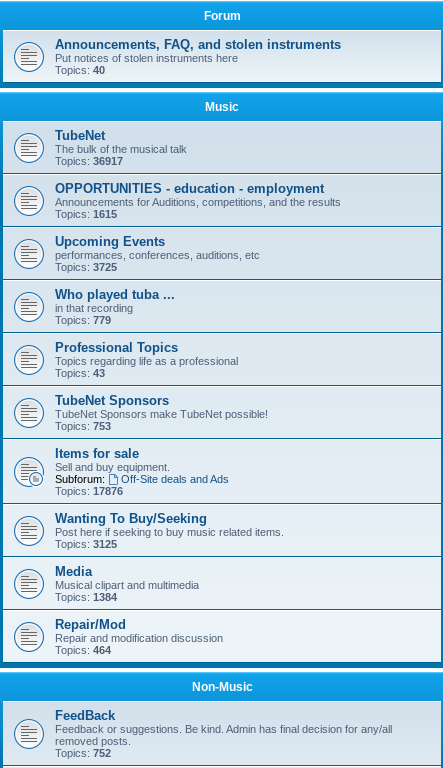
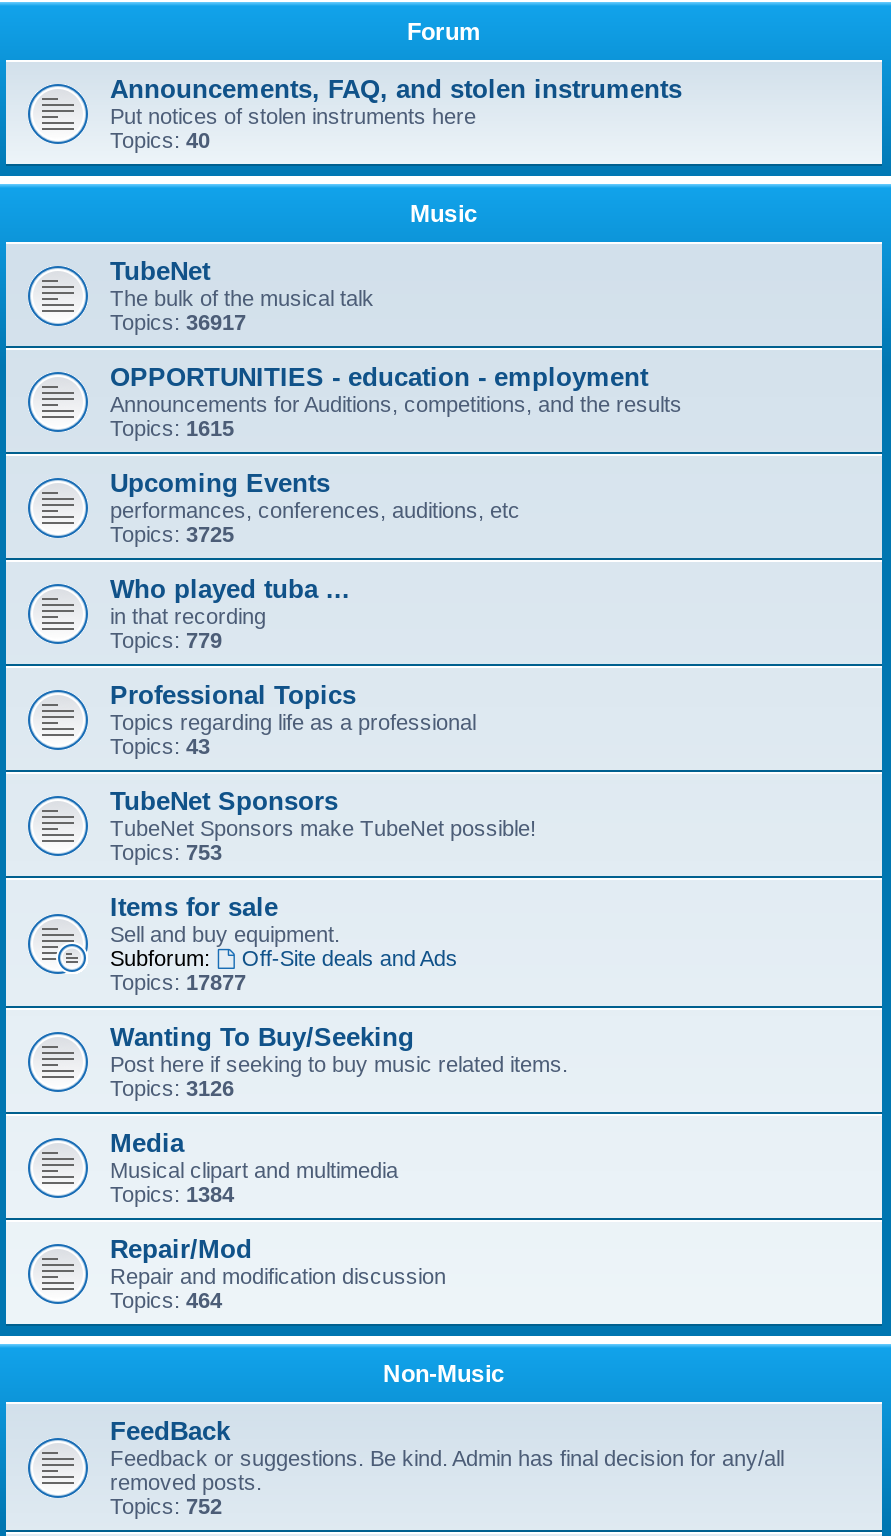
- Topics: 17876
+ Topics: 17877

- Topics: 3125
+ Topics: 3126
